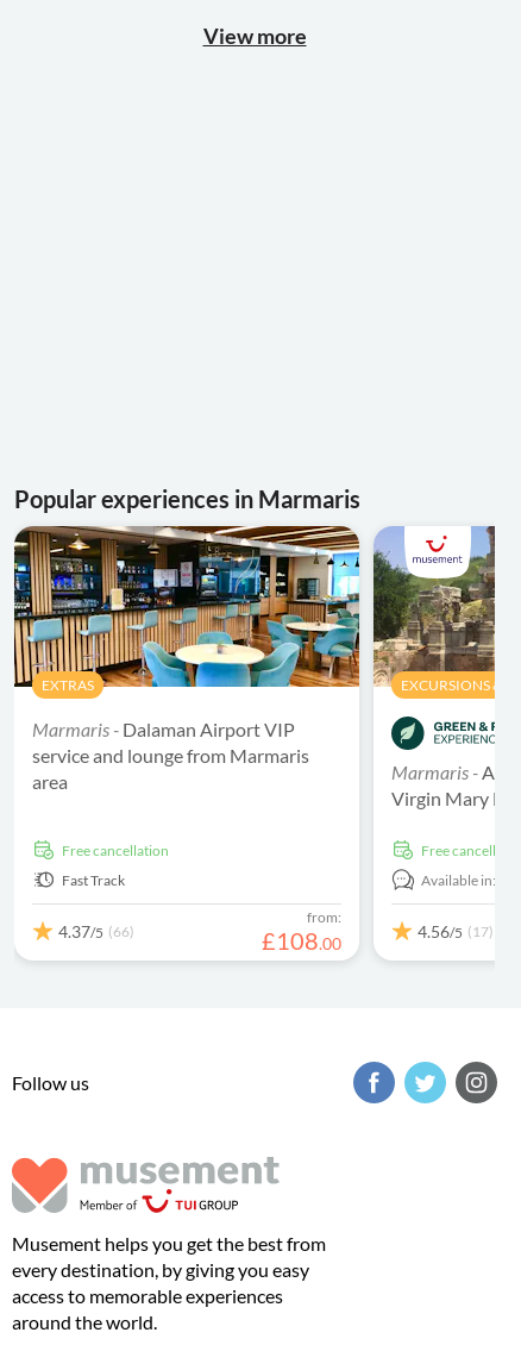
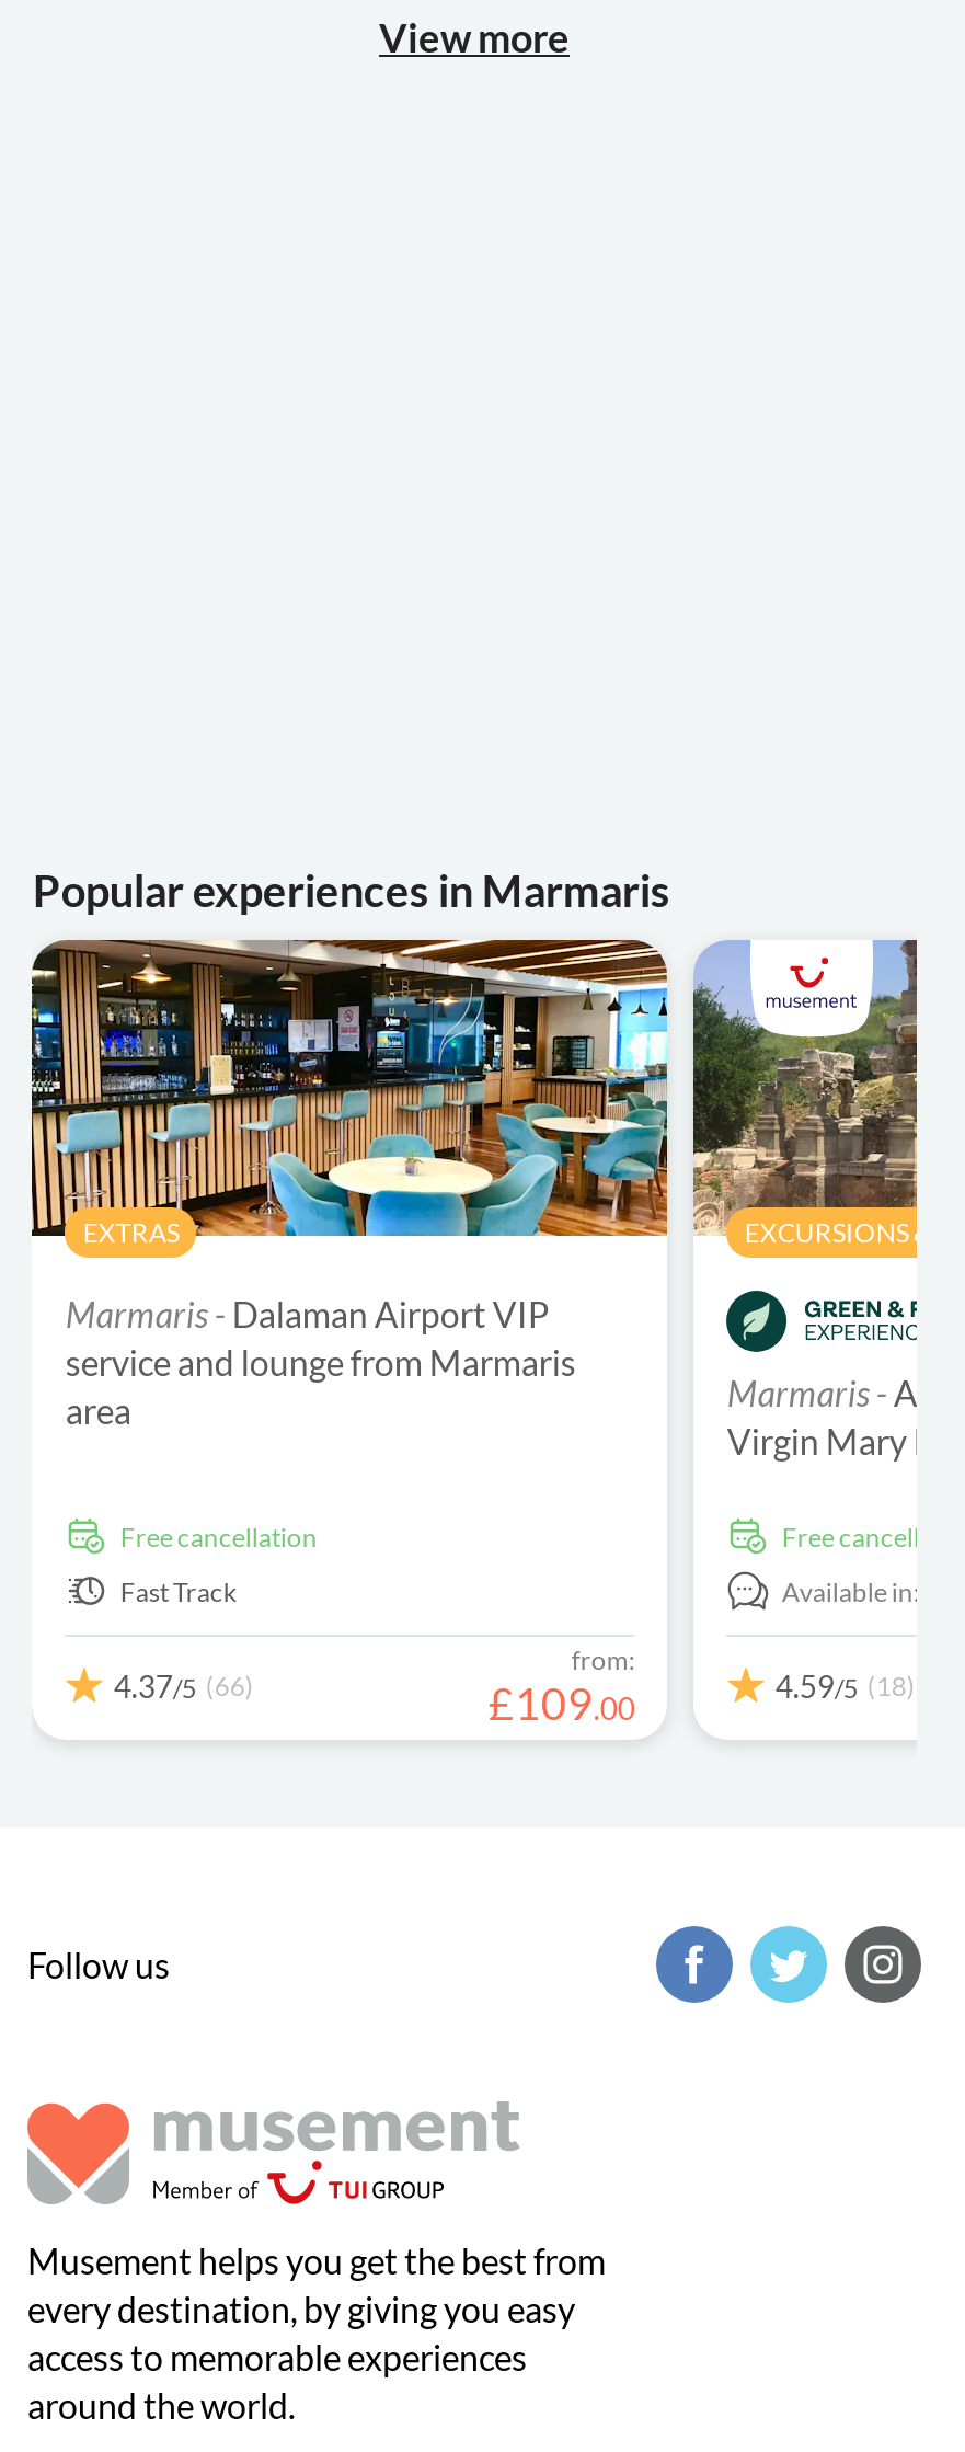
- £108.00
+ £109.00

- 4.56/5 (17)
+ 4.59/5 (18)
